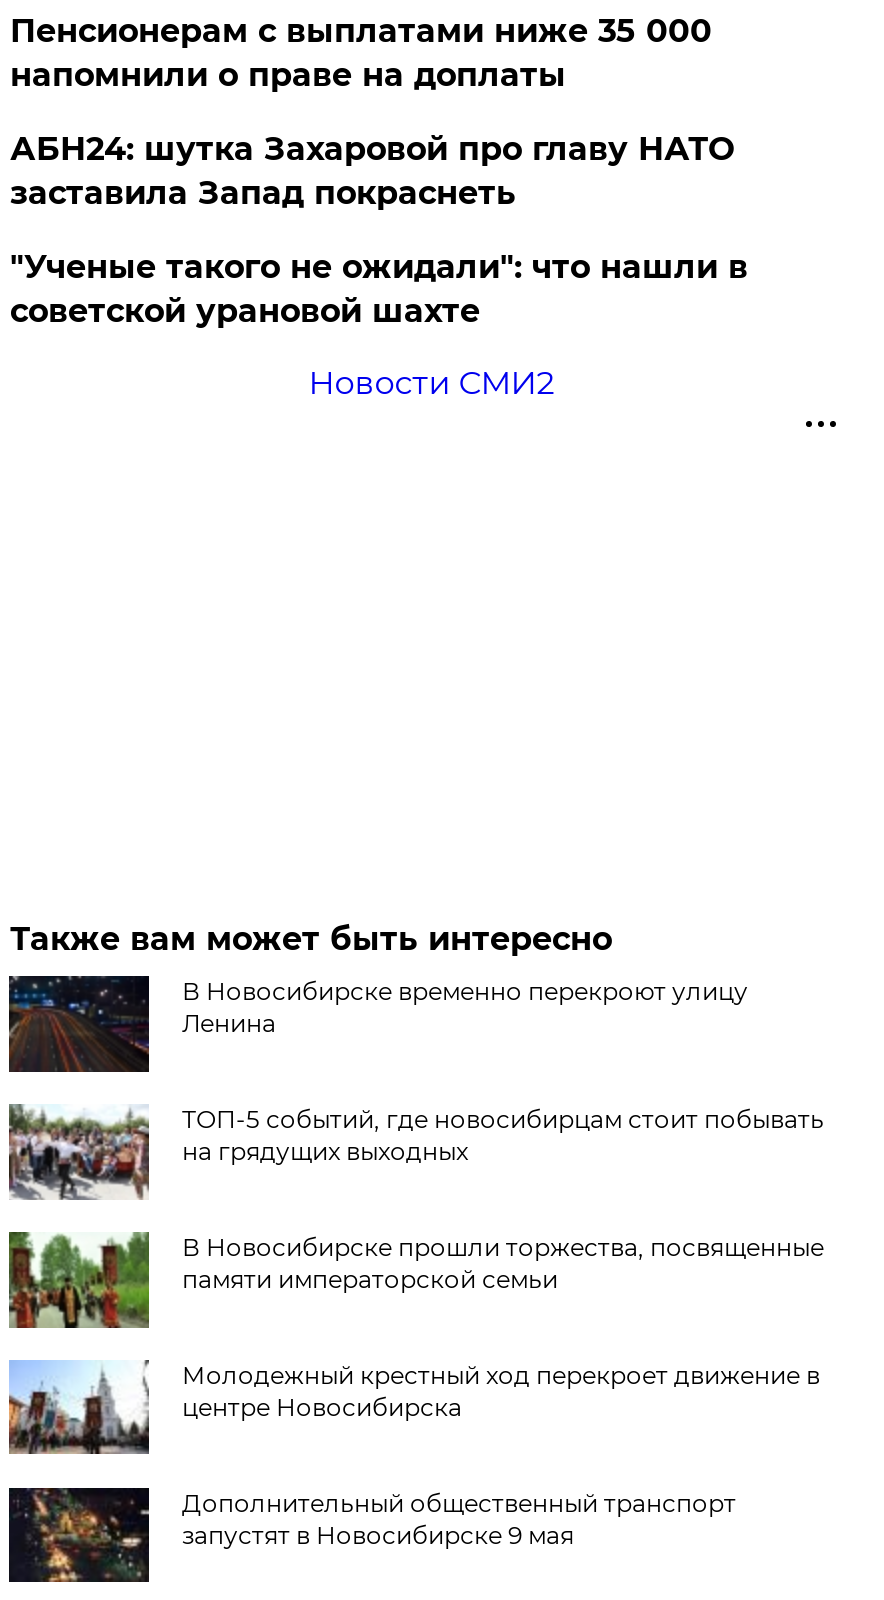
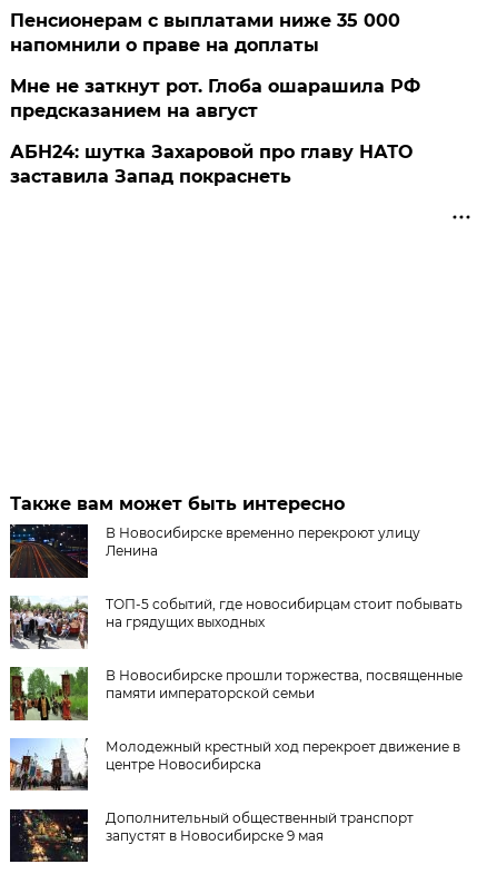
+ Мне не заткнут рот. Глоба ошарашила РФ
+ предсказанием на август

moved down: АБН24: шутка Захаровой про главу НАТО | заставила Запад покраснеть

- "Ученые такого не ожидали": что нашли в
- советской урановой шахте
- Новости СМИ2
